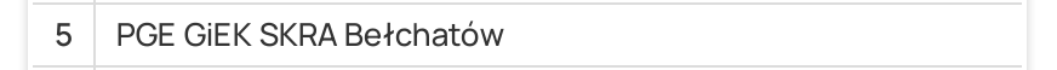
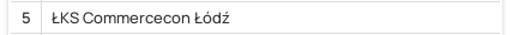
- PGE GiEK SKRA Bełchatów
+ ŁKS Commercecon Łódź
